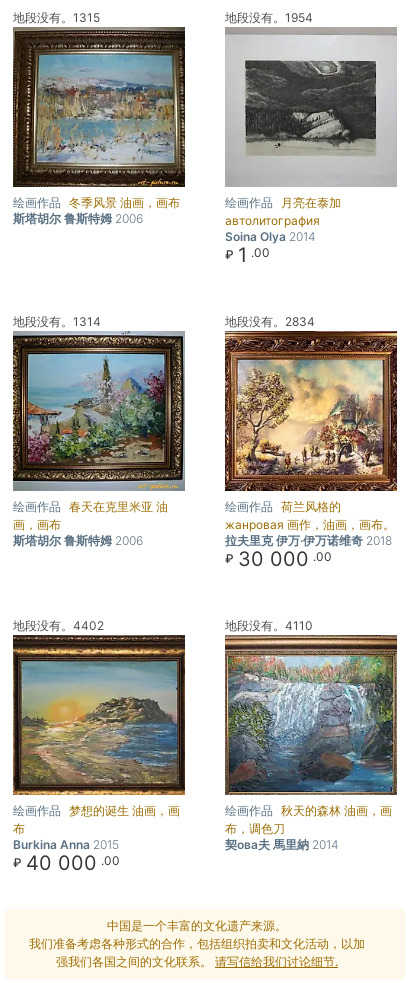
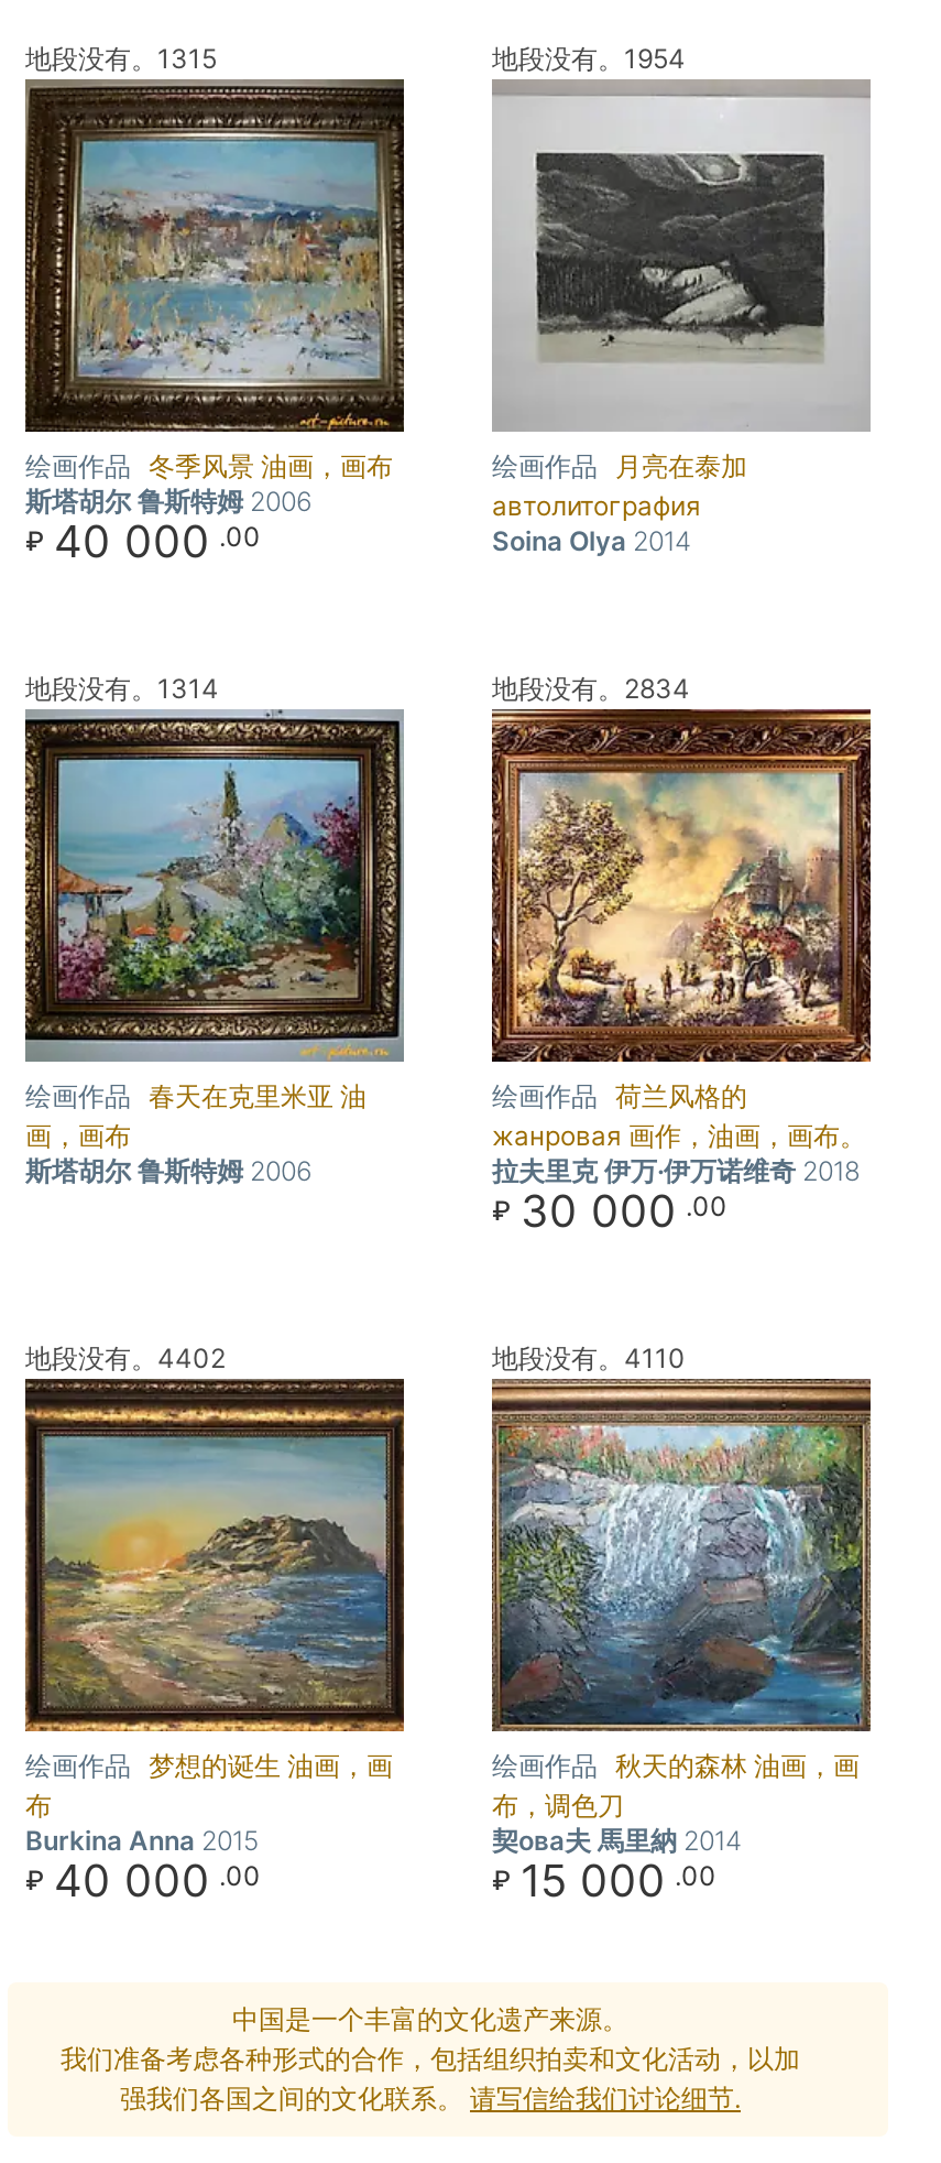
+ ₽ 40 000 .00

- ₽ 1 .00

+ ₽ 15 000 .00
